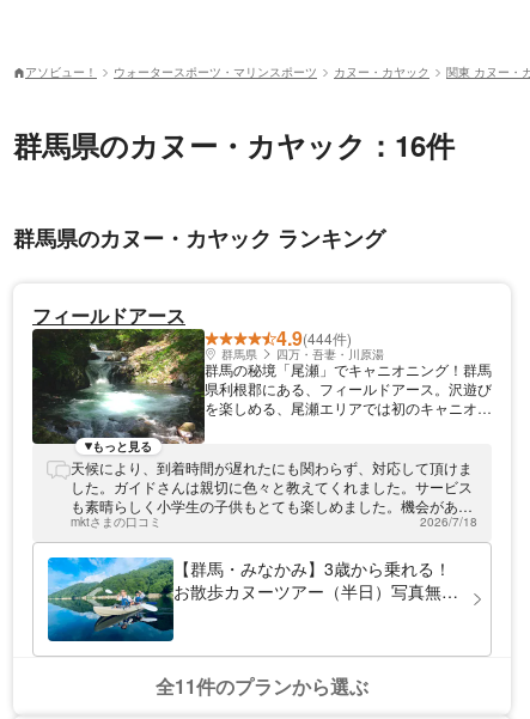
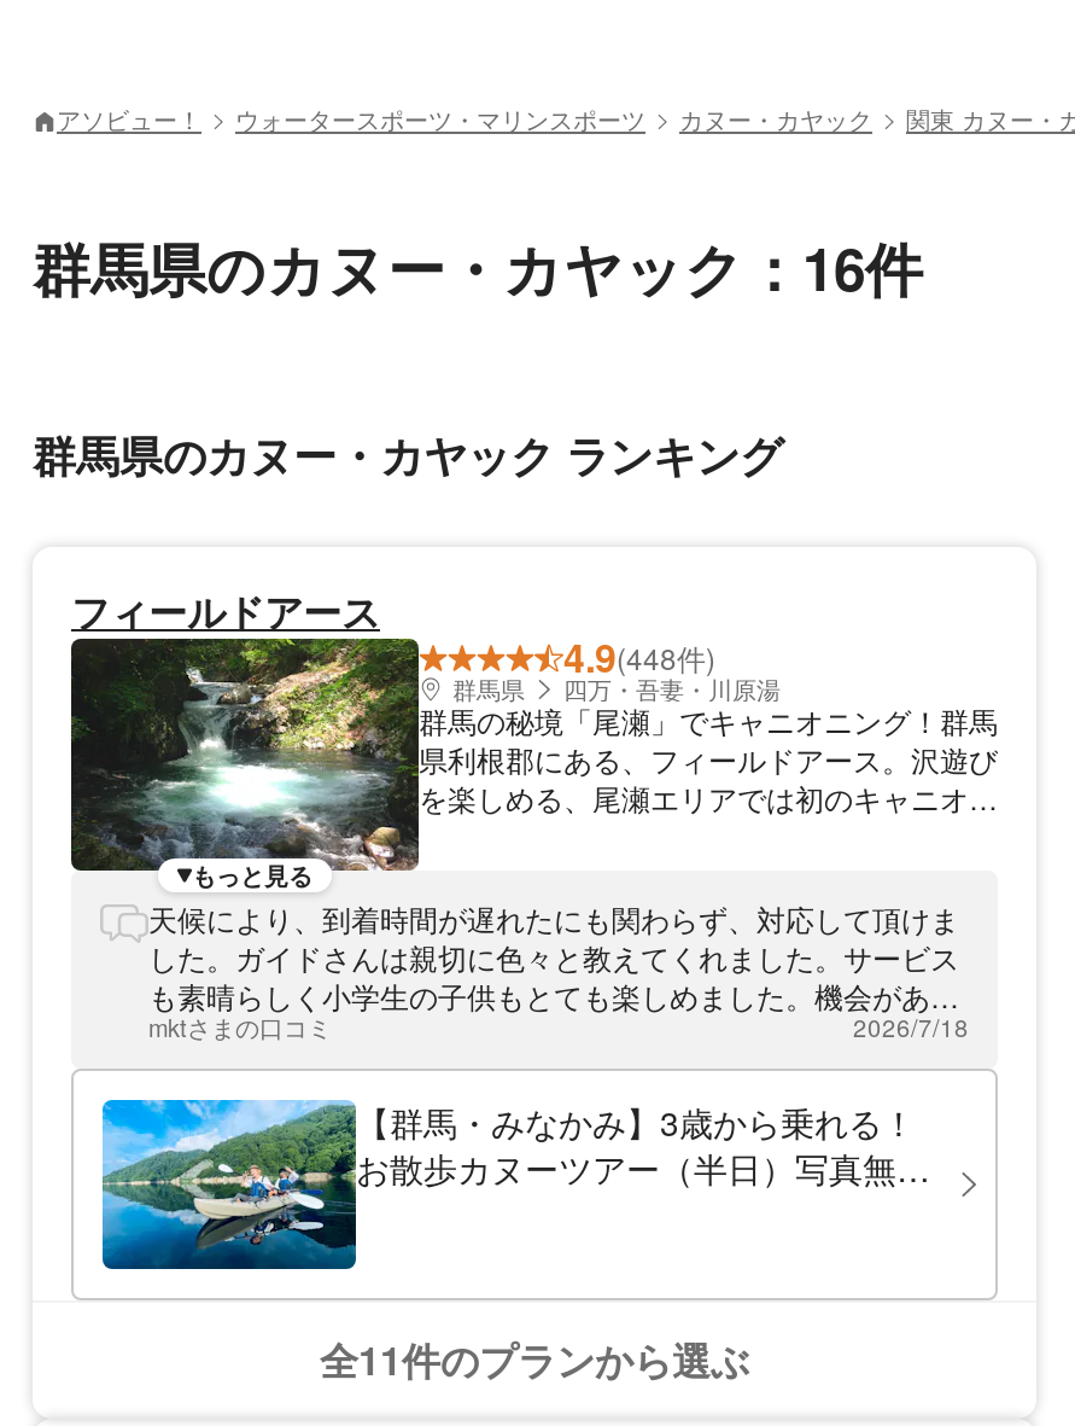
- 4.9(444件)
+ 4.9(448件)
